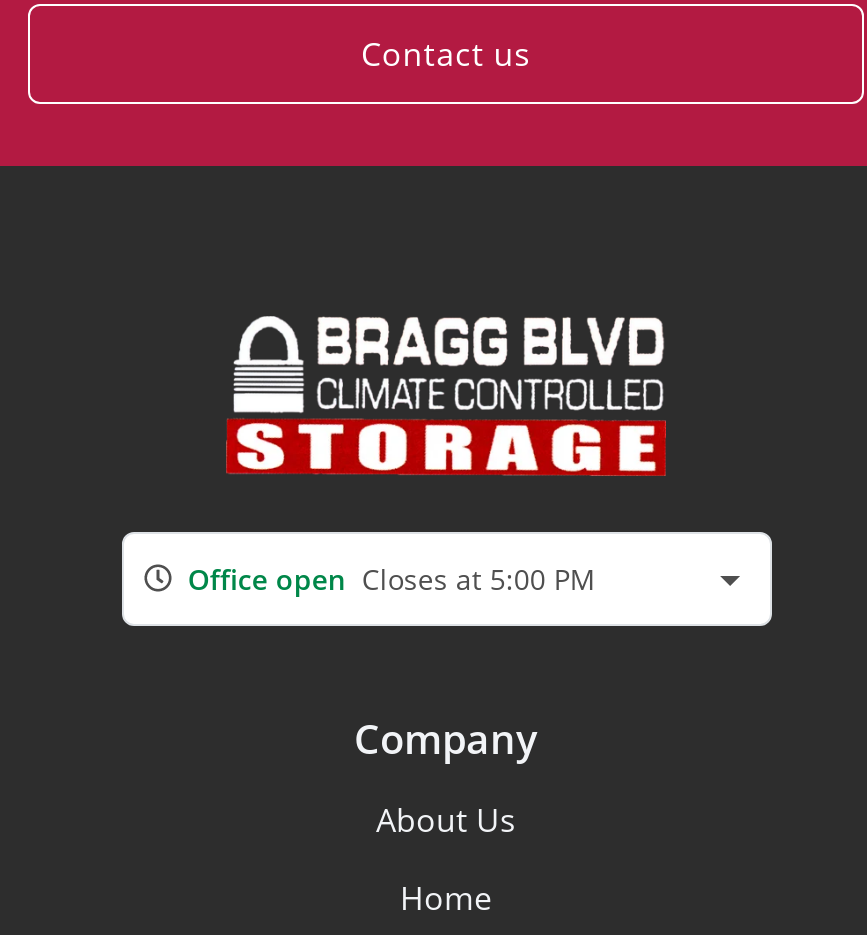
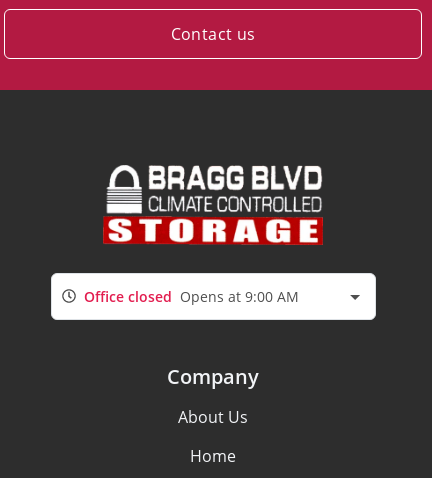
- Office open Closes at 5:00 PM
+ Office closed Opens at 9:00 AM
